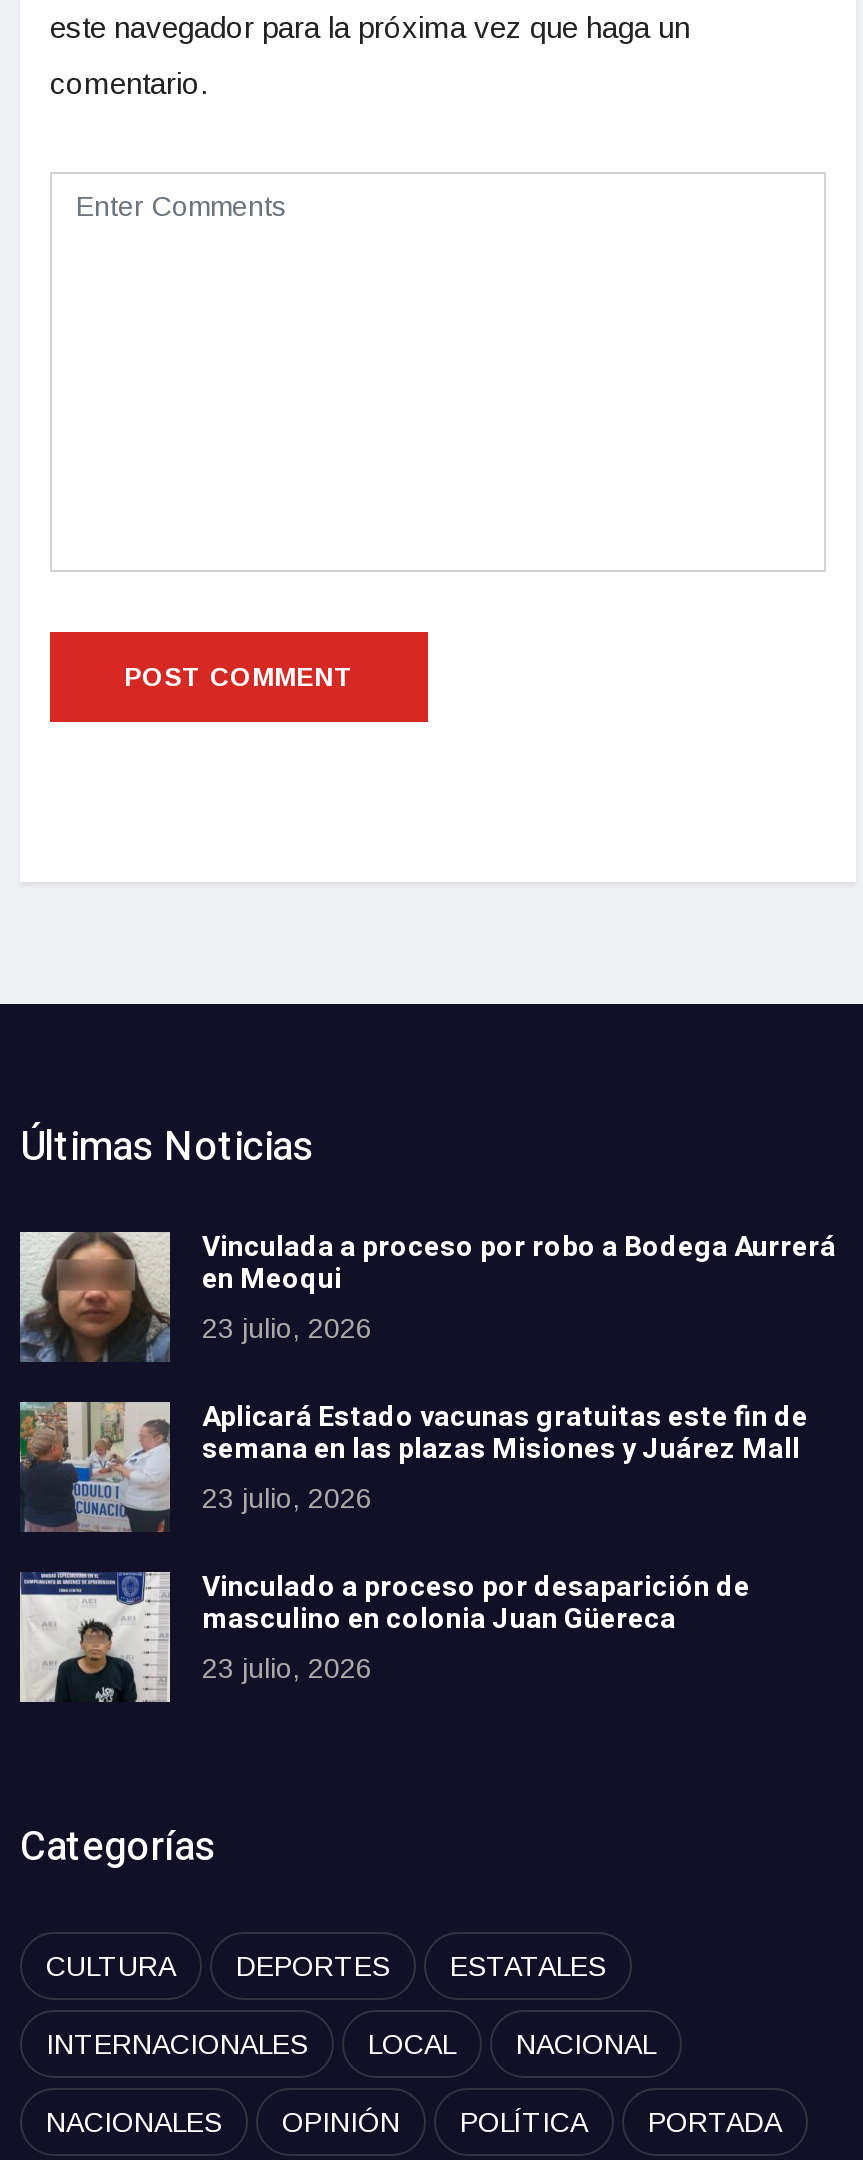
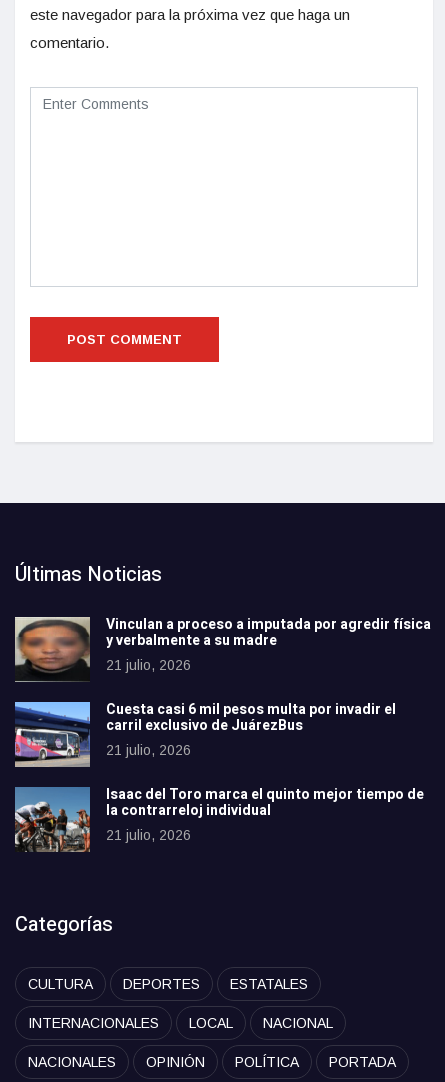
- [image]
- Vinculada a proceso por robo a Bodega Aurrerá
- en Meoqui
- 23 julio, 2026
+ [image]
+ Vinculan a proceso a imputada por agredir física
+ y verbalmente a su madre
+ 21 julio, 2026

- [image]
- Aplicará Estado vacunas gratuitas este fin de
- semana en las plazas Misiones y Juárez Mall
- 23 julio, 2026
+ [image]
+ Cuesta casi 6 mil pesos multa por invadir el
+ carril exclusivo de JuárezBus
+ 21 julio, 2026

- [image]
- Vinculado a proceso por desaparición de
- masculino en colonia Juan Güereca
- 23 julio, 2026
+ [image]
+ Isaac del Toro marca el quinto mejor tiempo de
+ la contrarreloj individual
+ 21 julio, 2026
